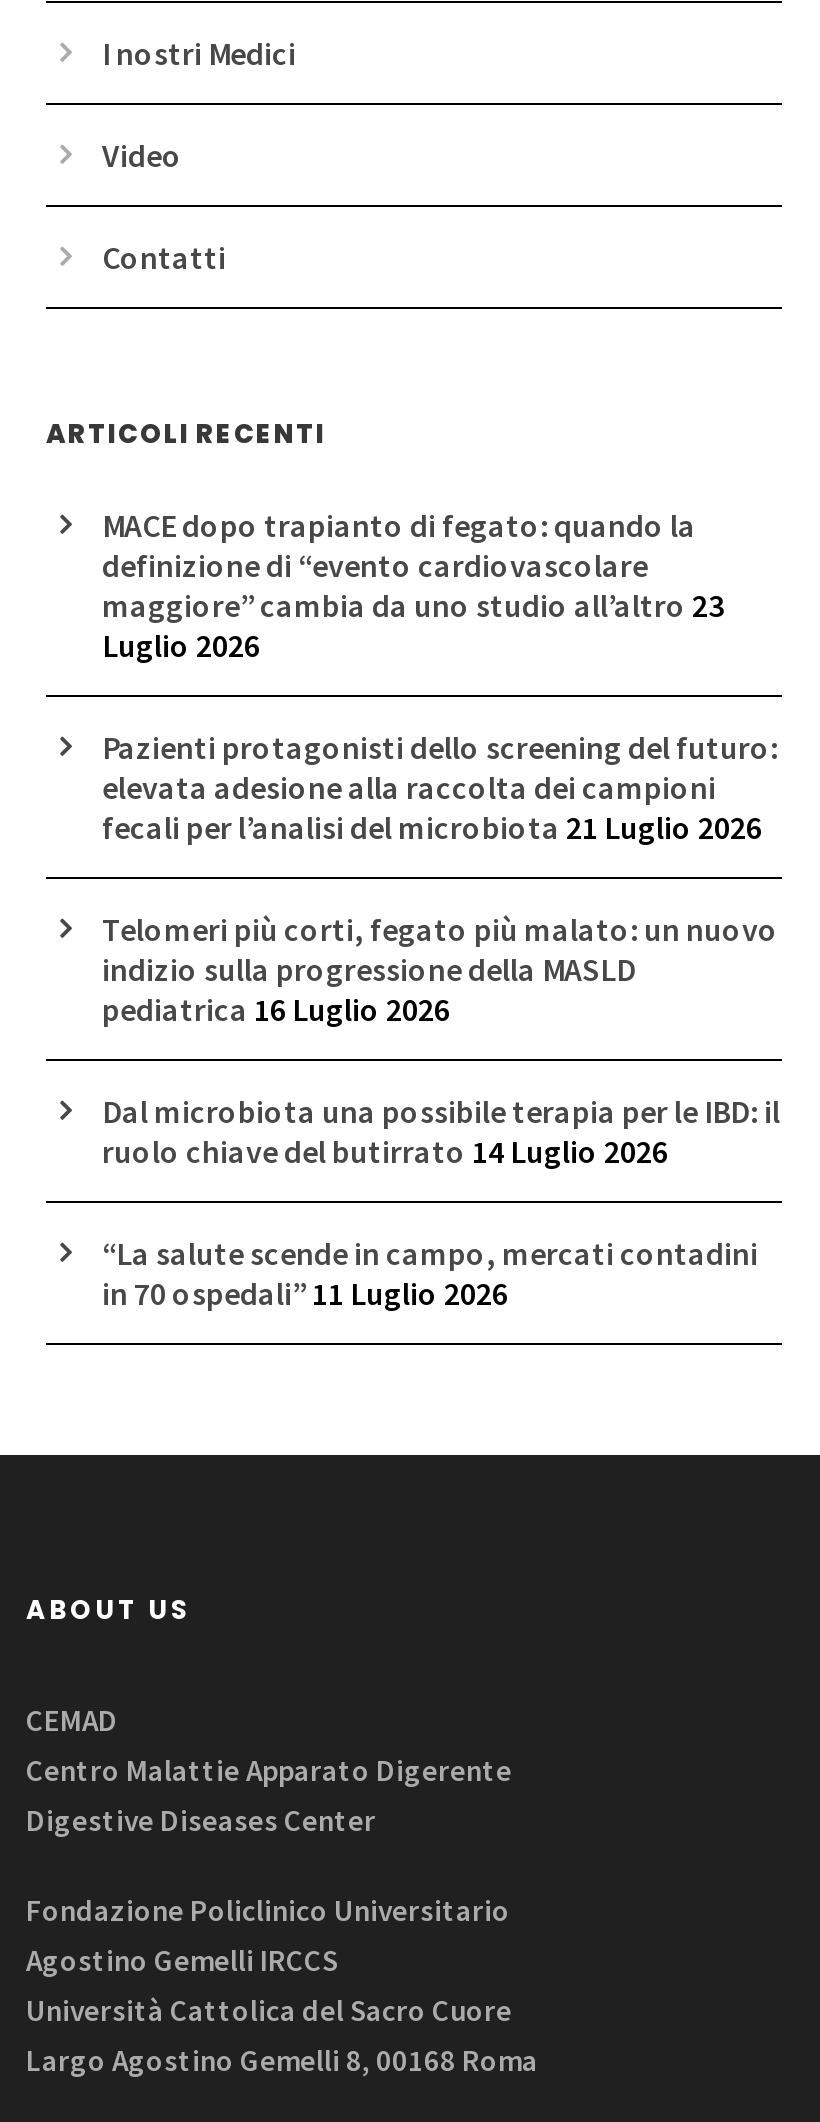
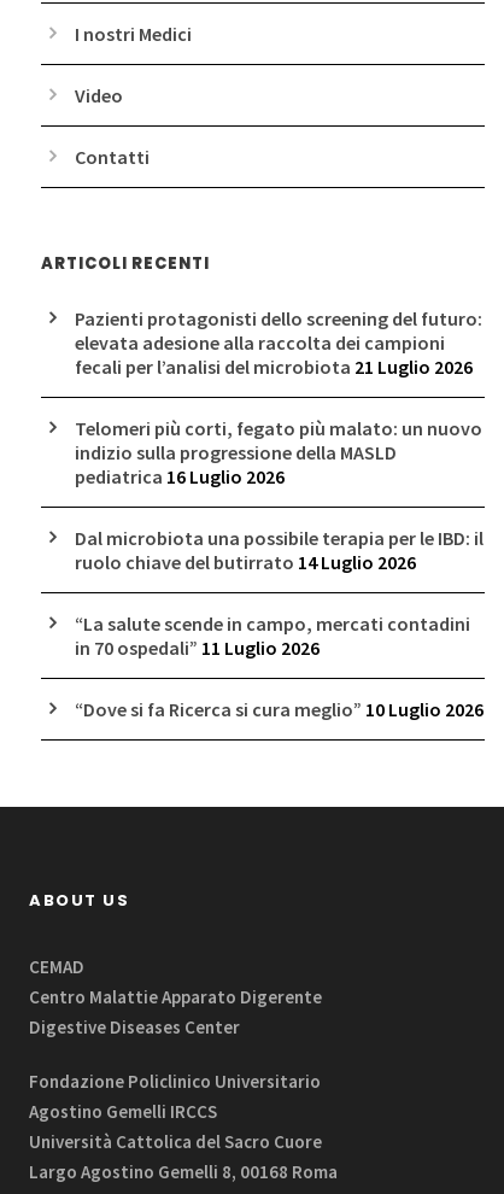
- MACE dopo trapianto di fegato: quando la
- definizione di “evento cardiovascolare
- maggiore” cambia da uno studio all’altro 23
- Luglio 2026

moved up: Pazienti protagonisti dello screening del futuro: | elevata adesione alla raccolta dei campioni | fecali per l’analisi del microbiota 21 Luglio 2026 | ... | “La salute scende in campo, mercati contadini | in 70 ospedali” 11 Luglio 2026

+ “Dove si fa Ricerca si cura meglio” 10 Luglio 2026
